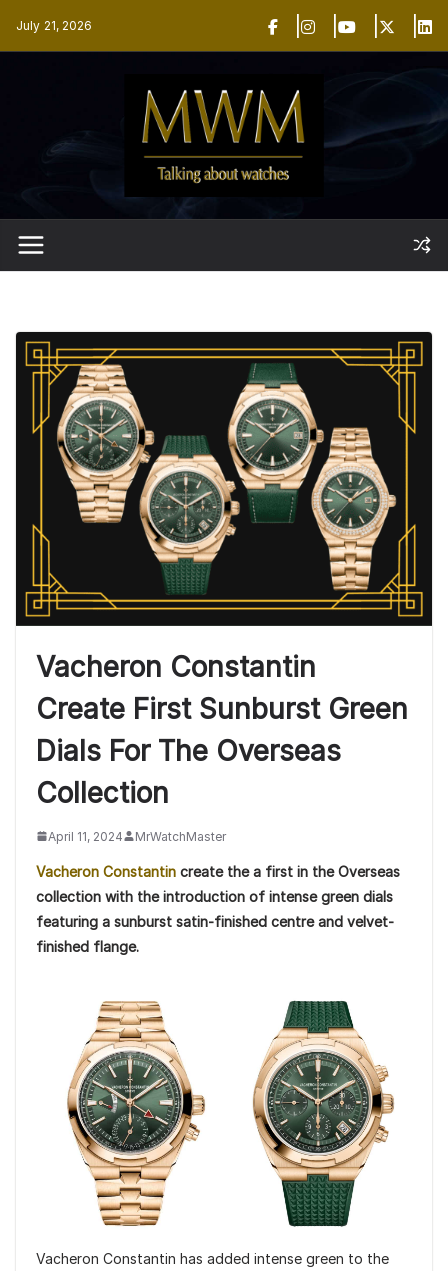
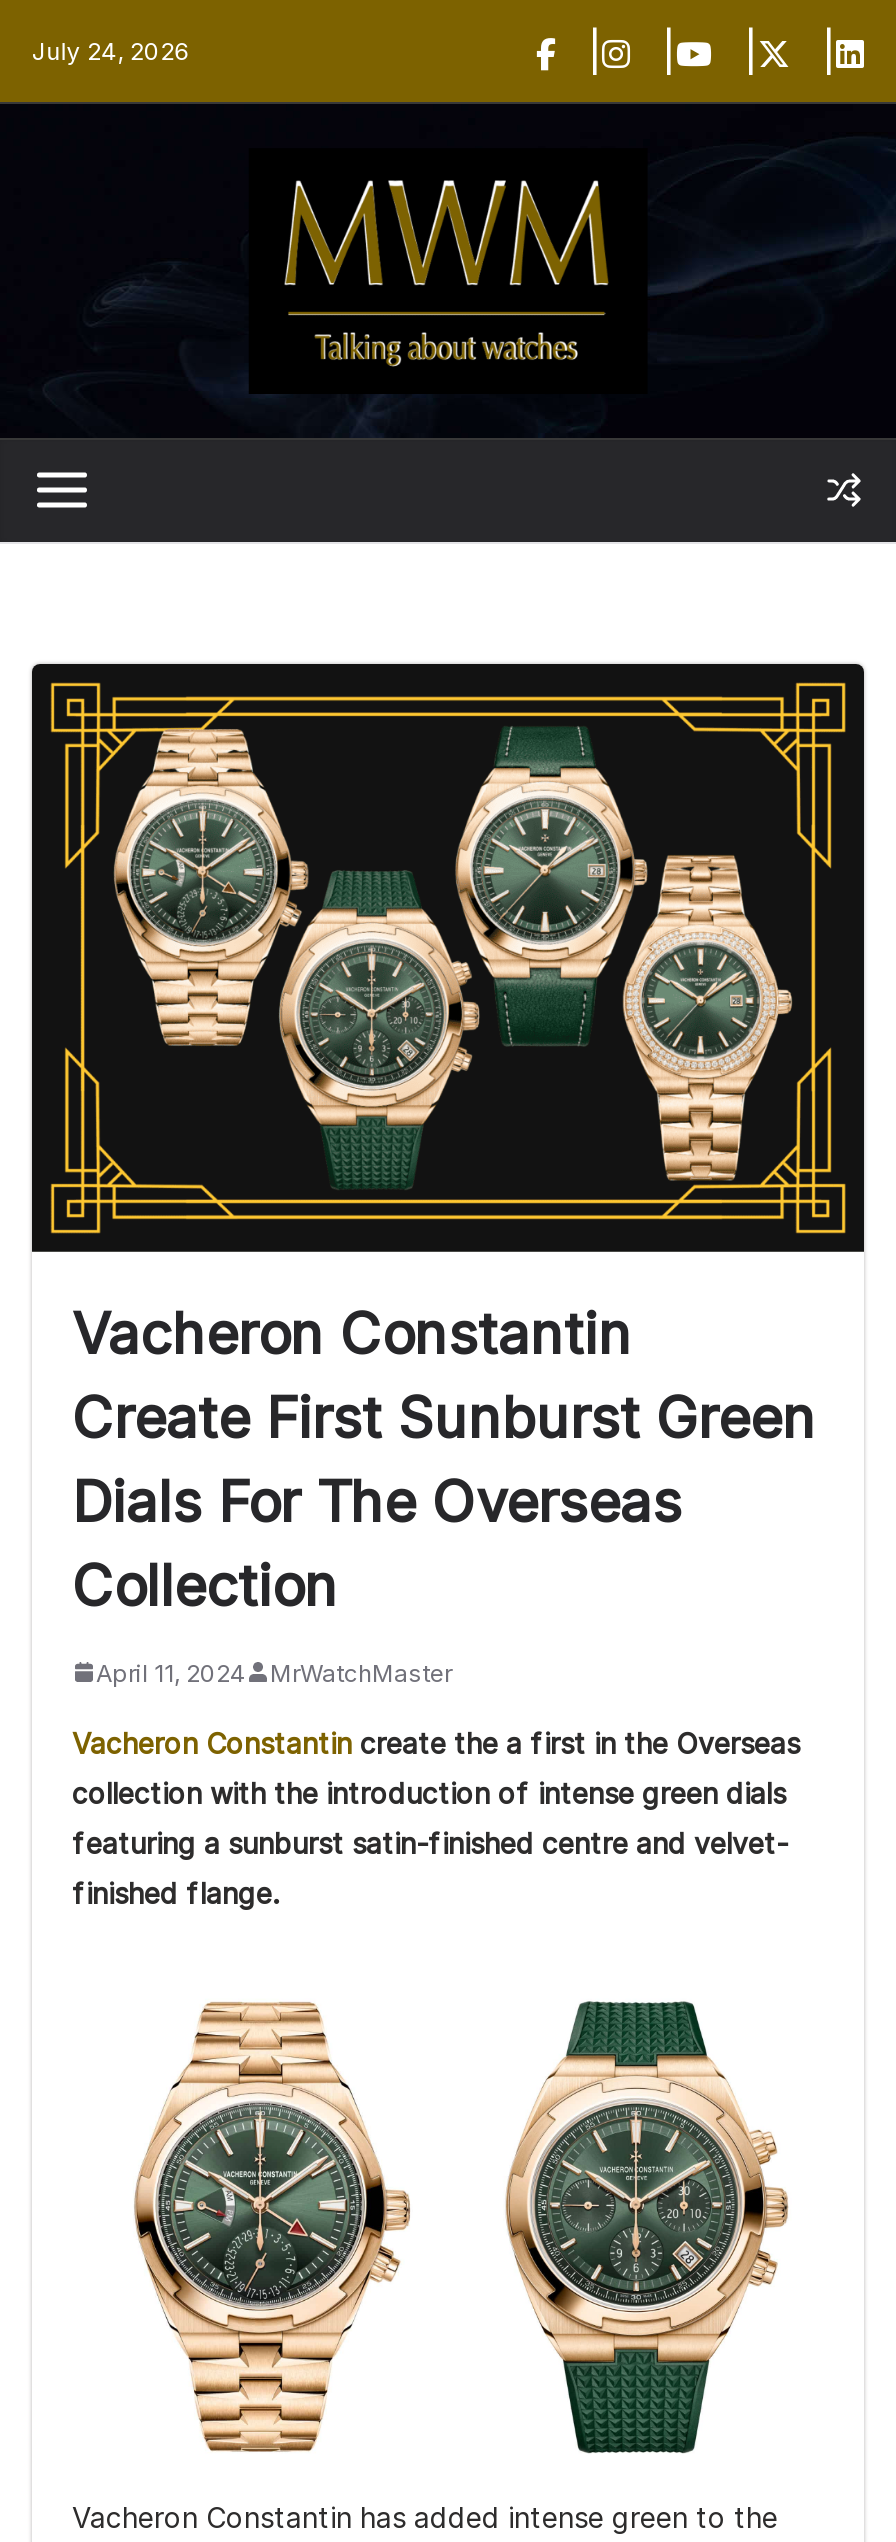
- July 21, 2026
+ July 24, 2026
